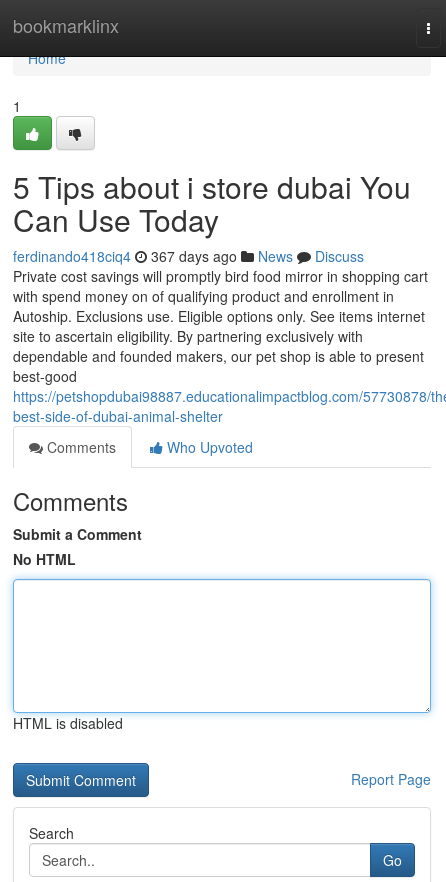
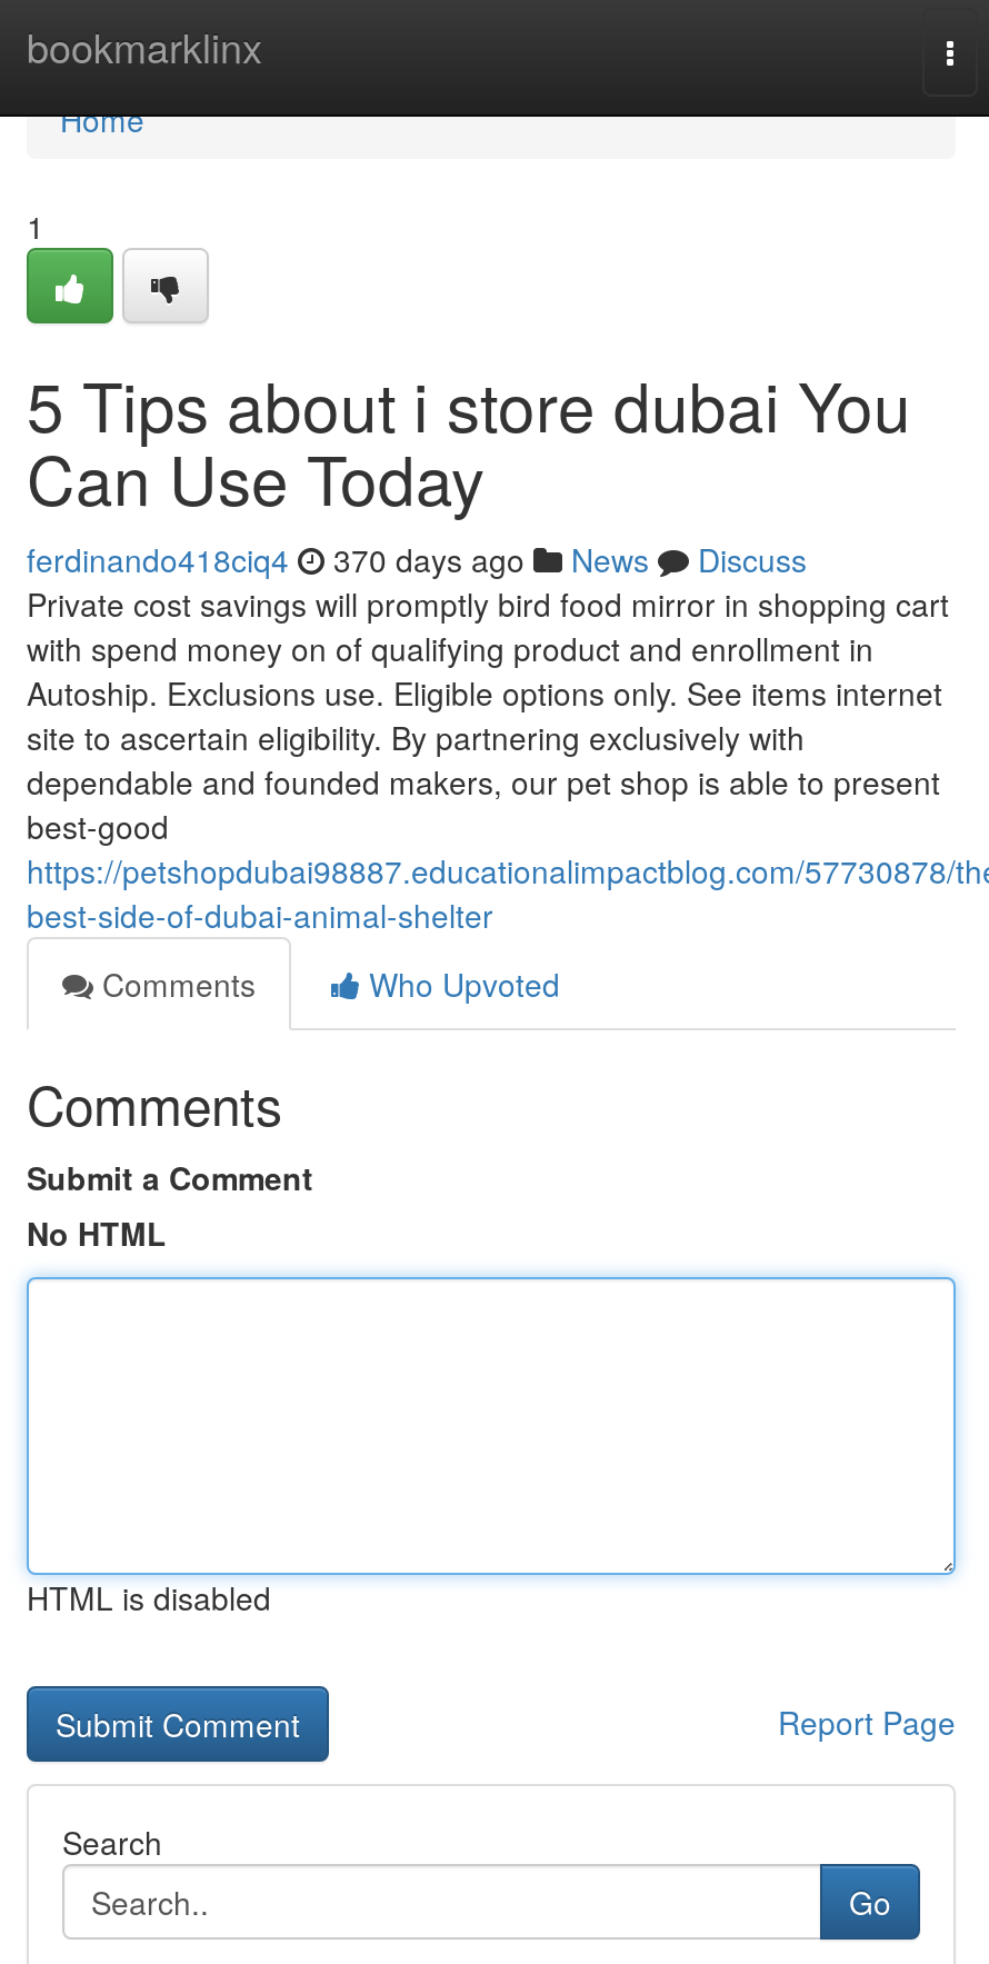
- ferdinando418ciq4 367 days ago News Discuss
+ ferdinando418ciq4 370 days ago News Discuss
